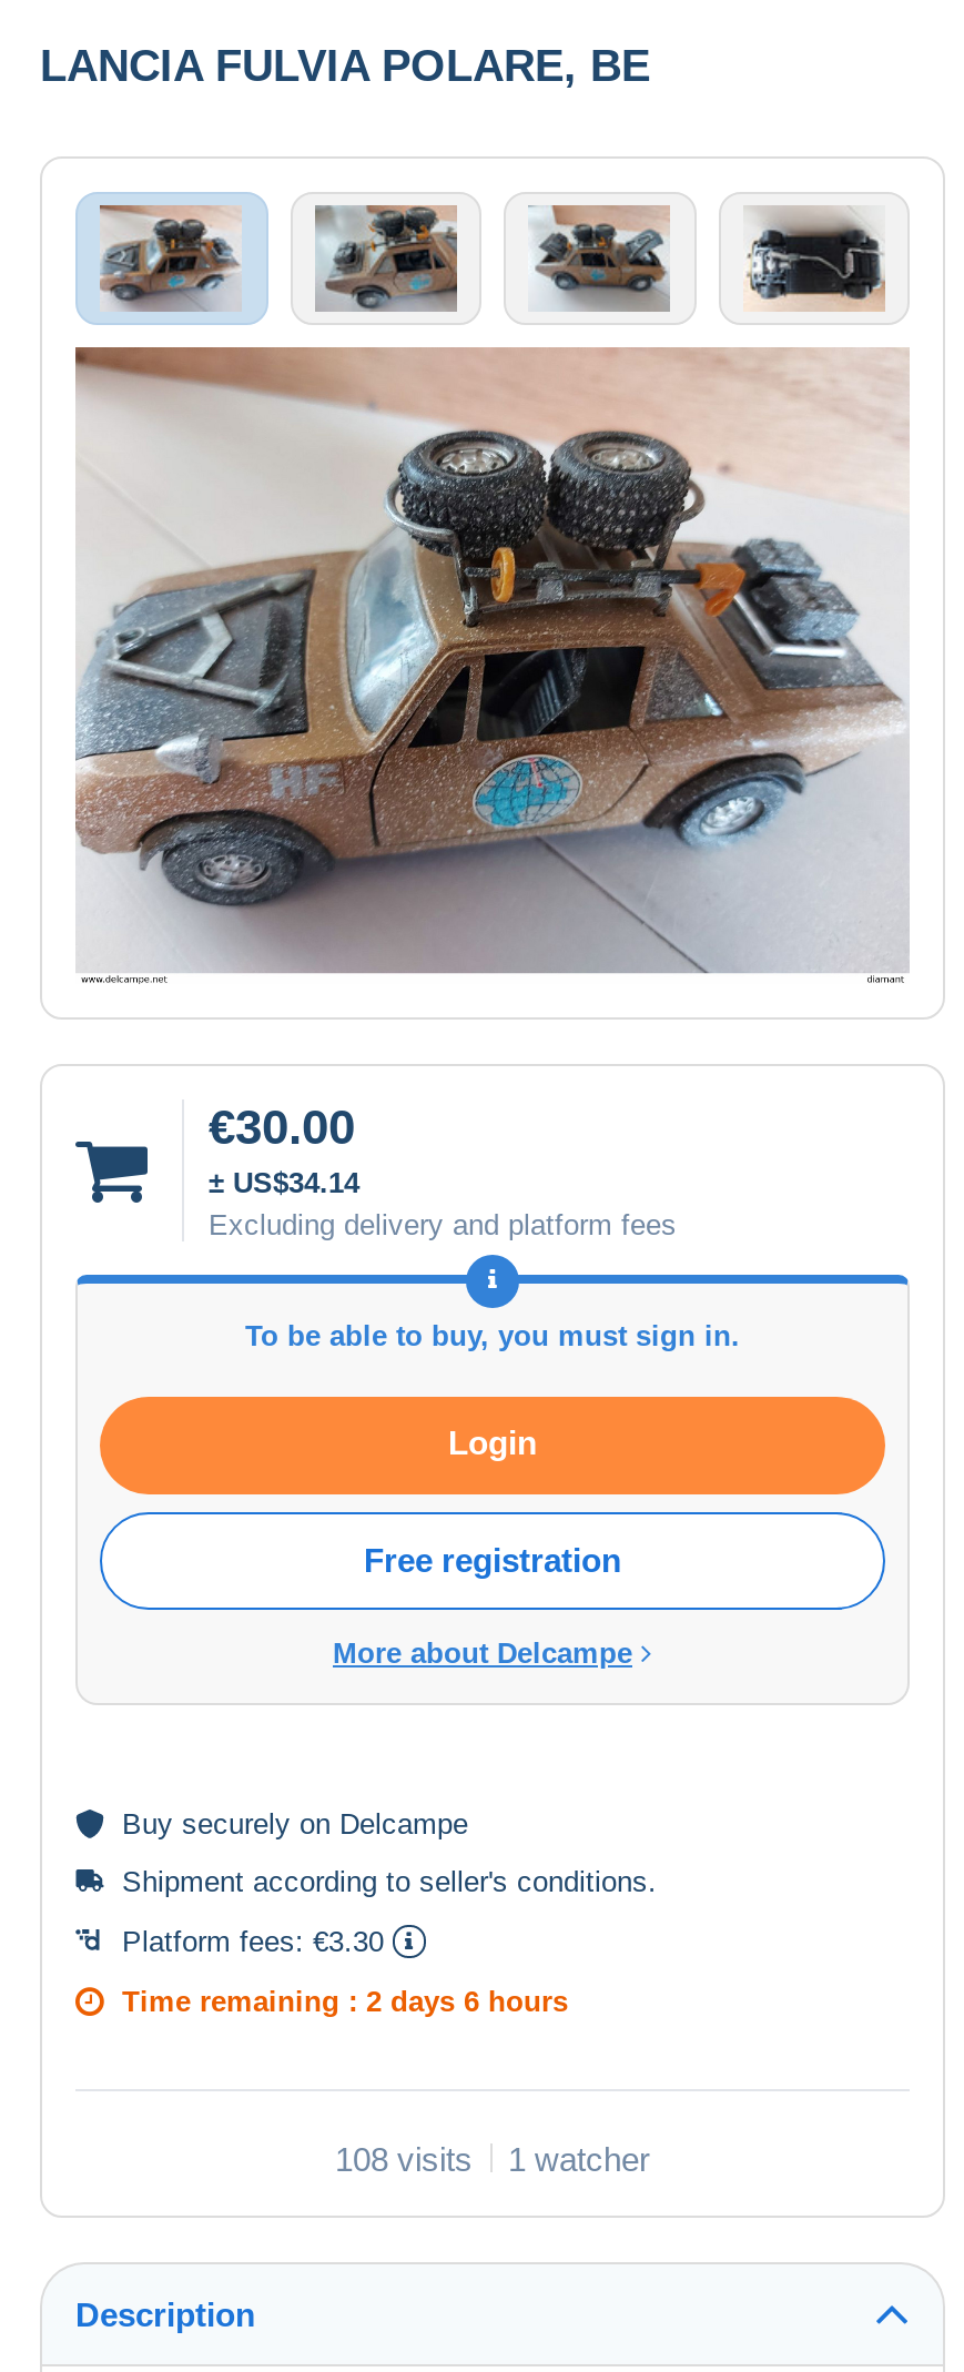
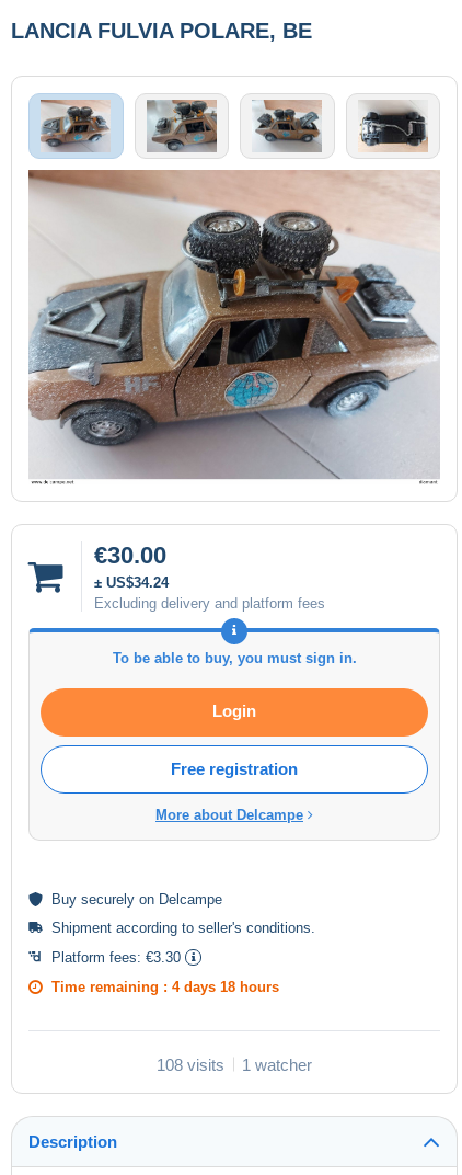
- ± US$34.14
+ ± US$34.24

- Time remaining : 2 days 6 hours
+ Time remaining : 4 days 18 hours
